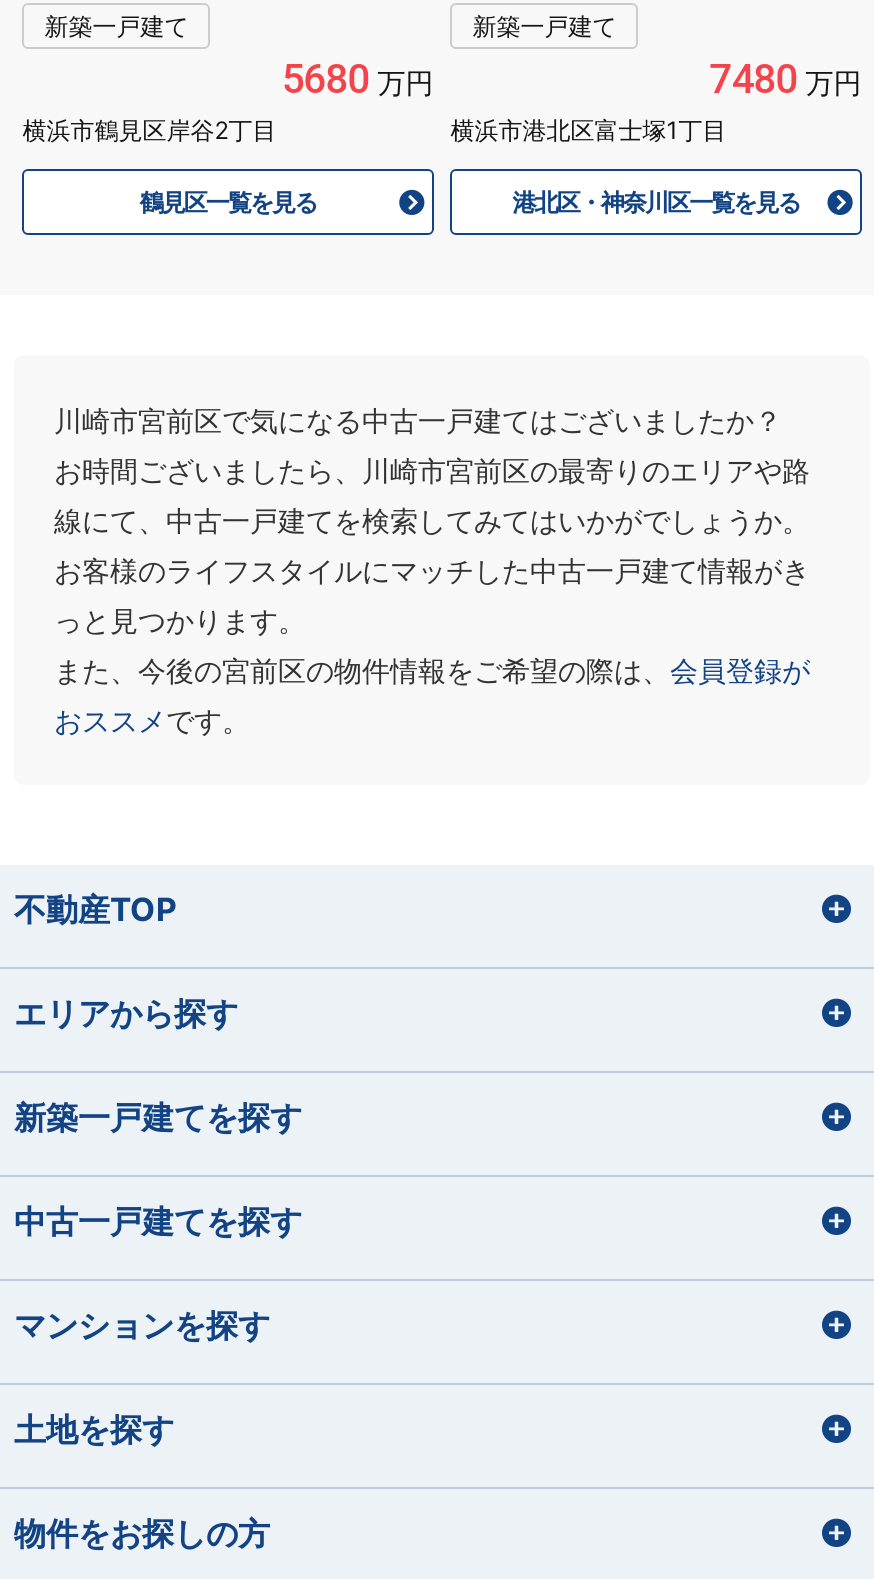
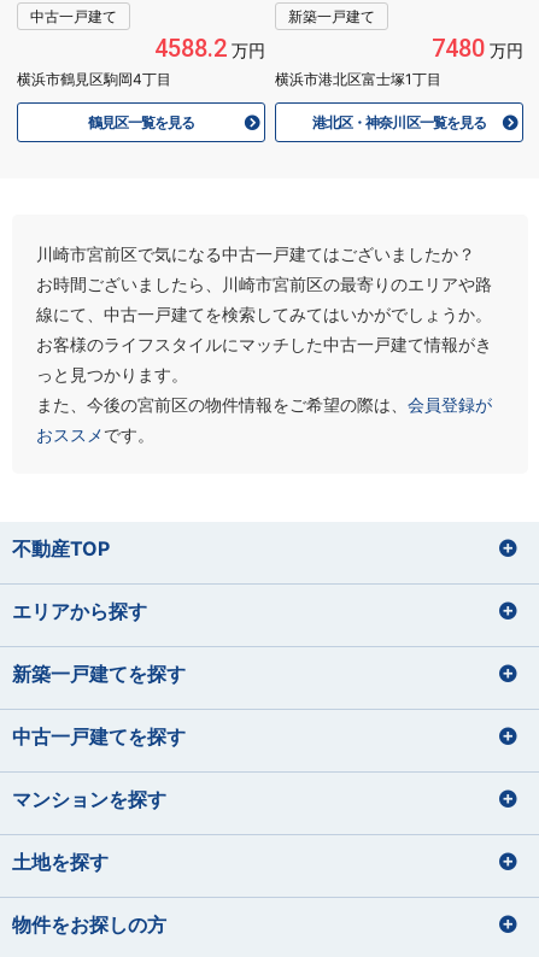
- 新築一戸建て
- 5680万円
- 横浜市鶴見区岸谷2丁目
+ 中古一戸建て
+ 4588.2万円
+ 横浜市鶴見区駒岡4丁目
